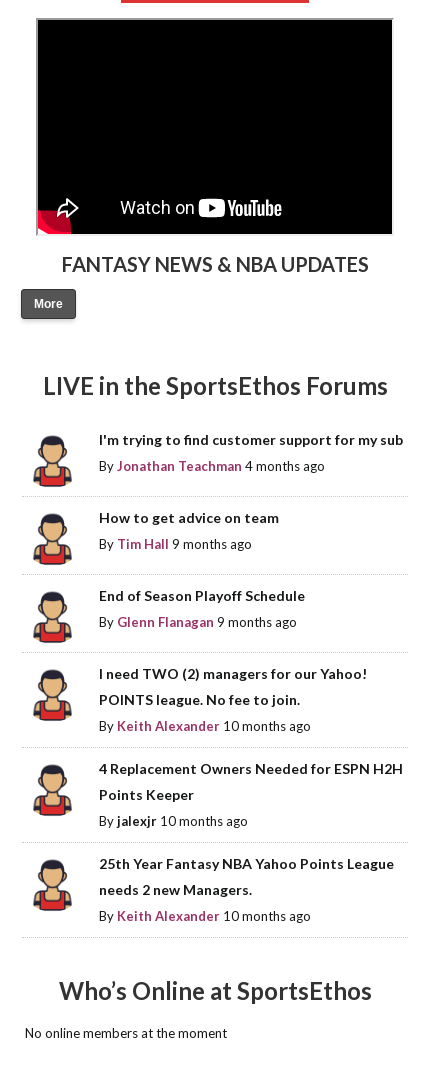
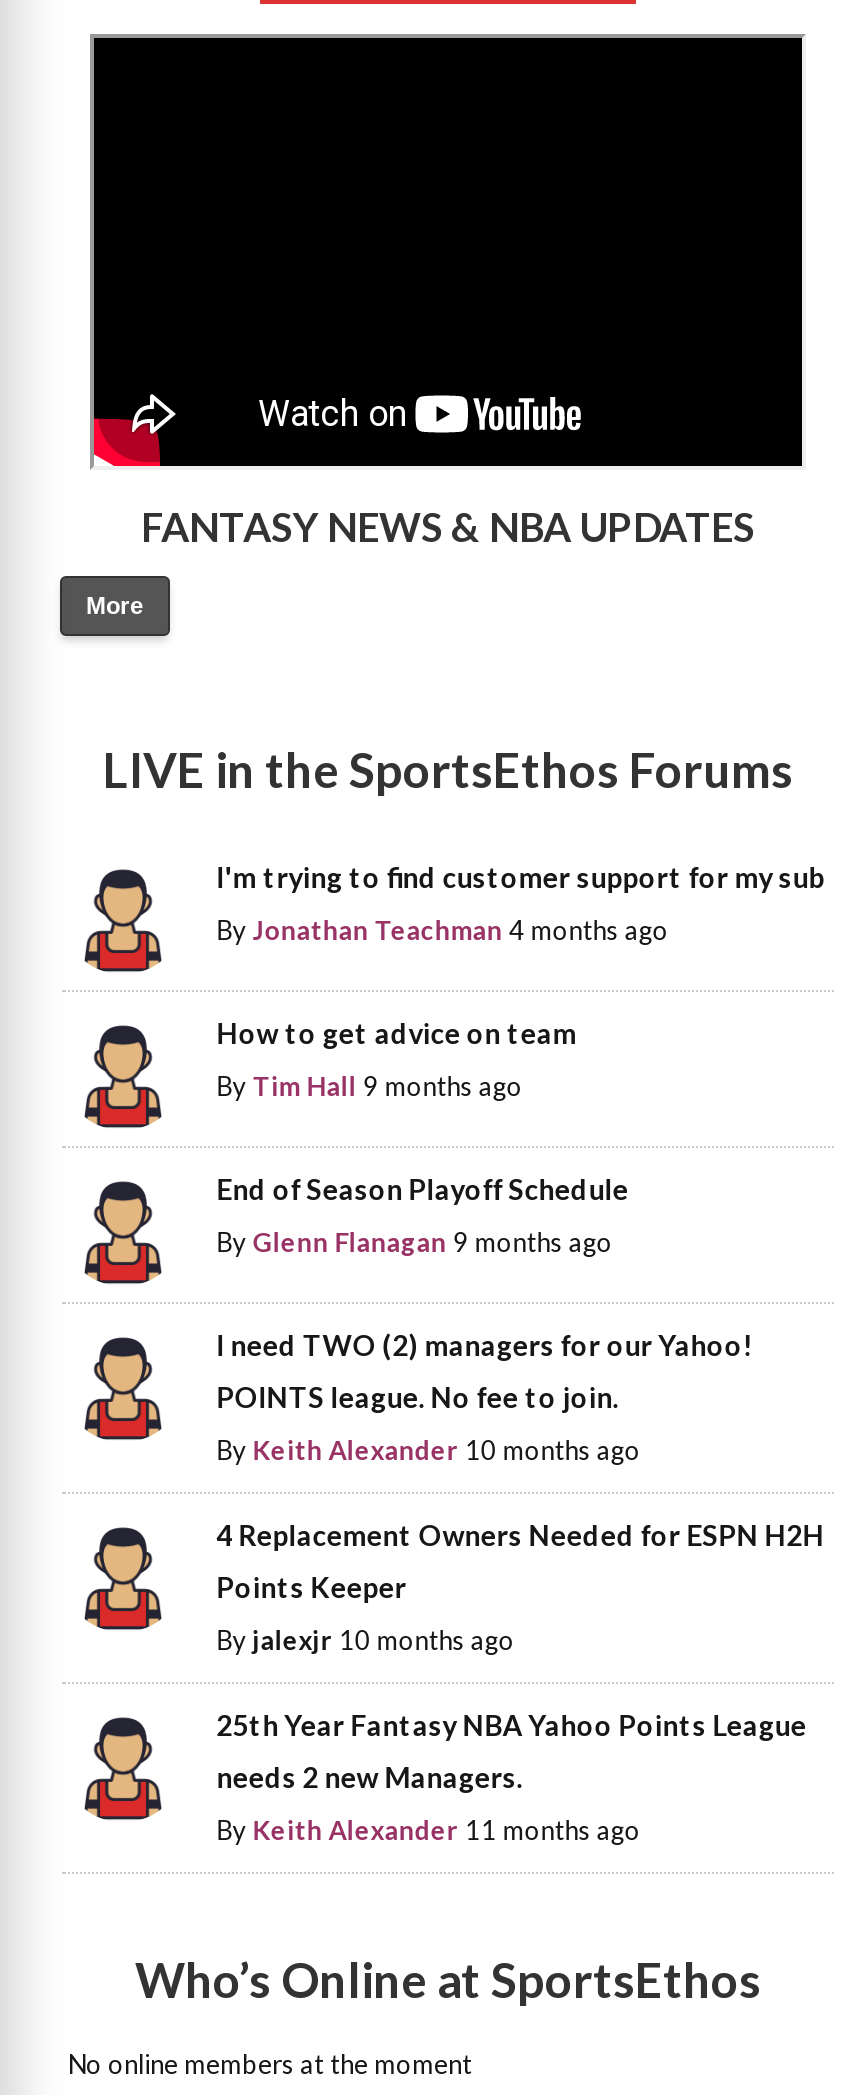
- By Keith Alexander 10 months ago
+ By Keith Alexander 11 months ago
